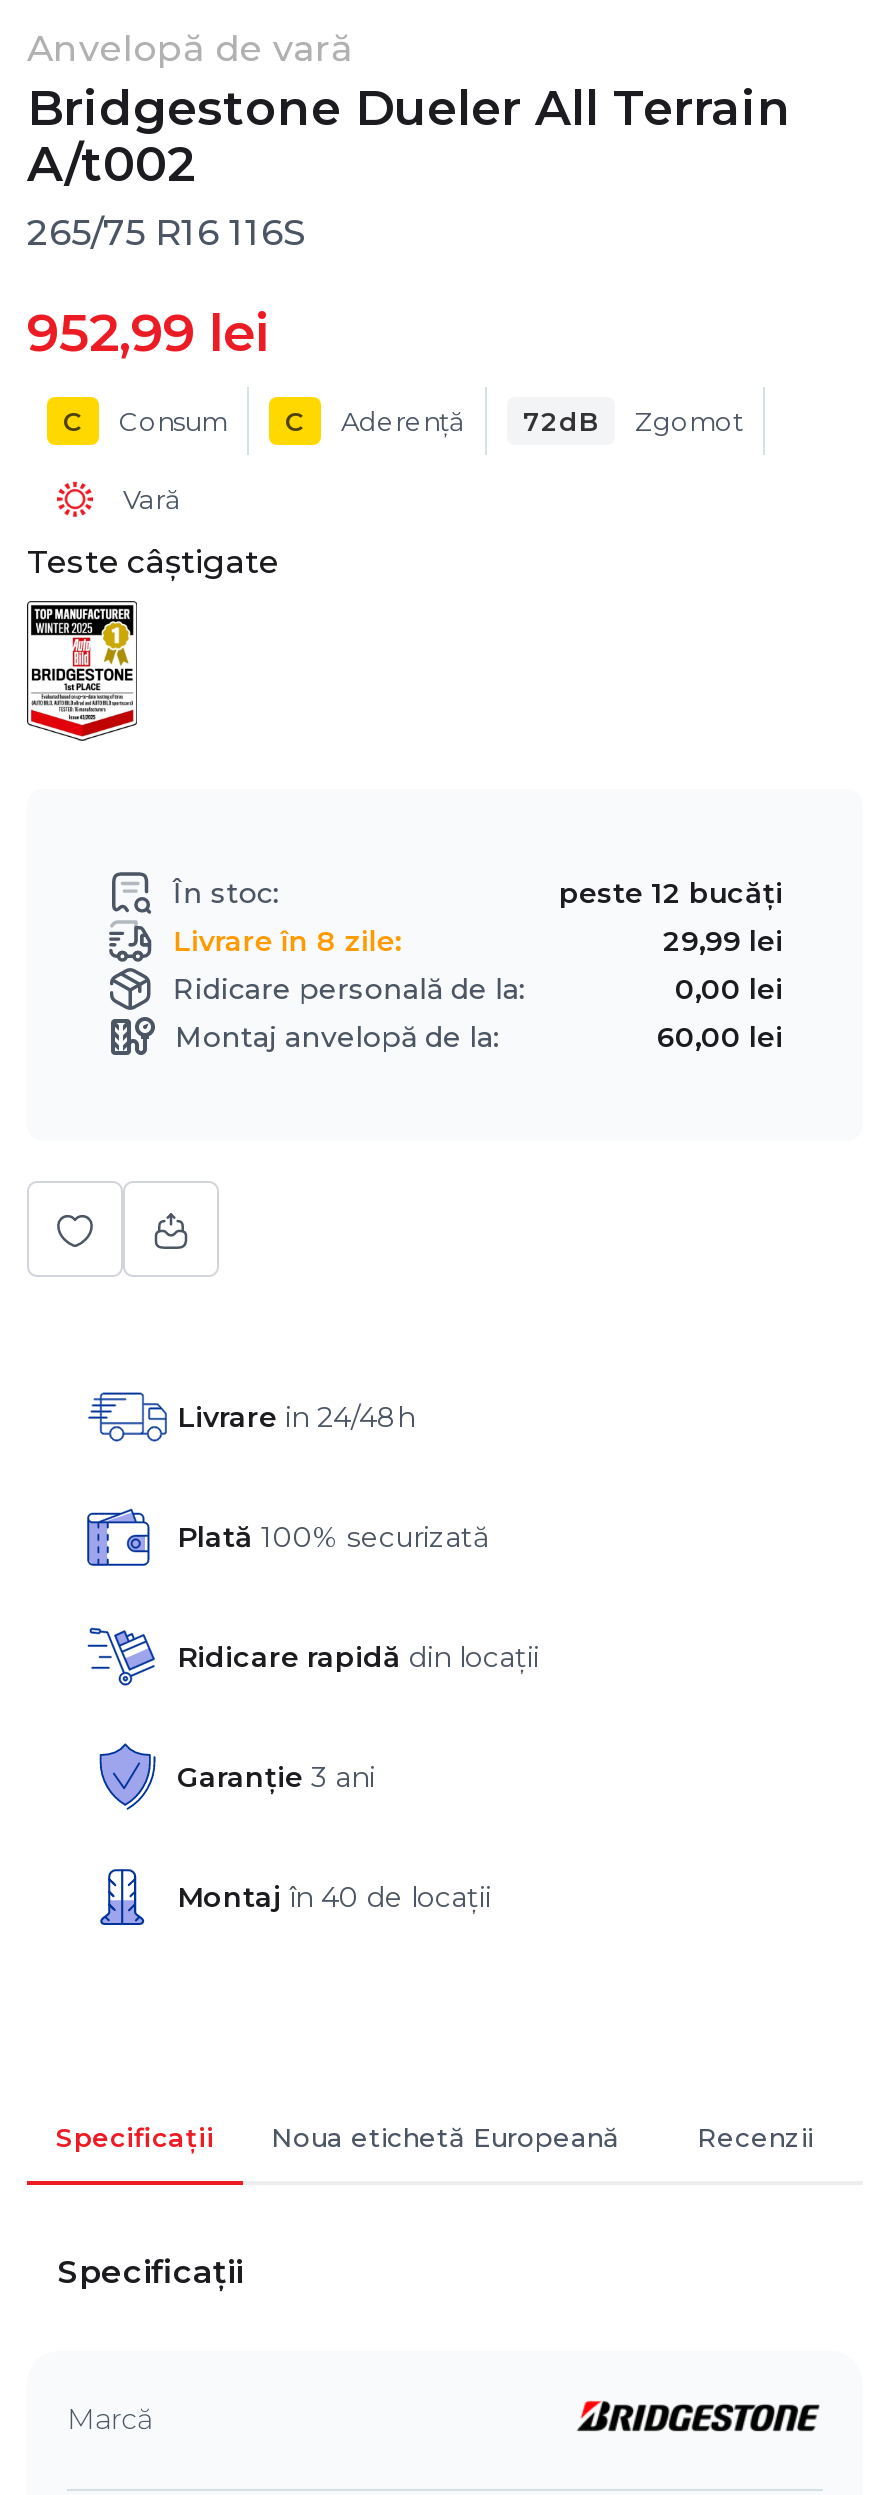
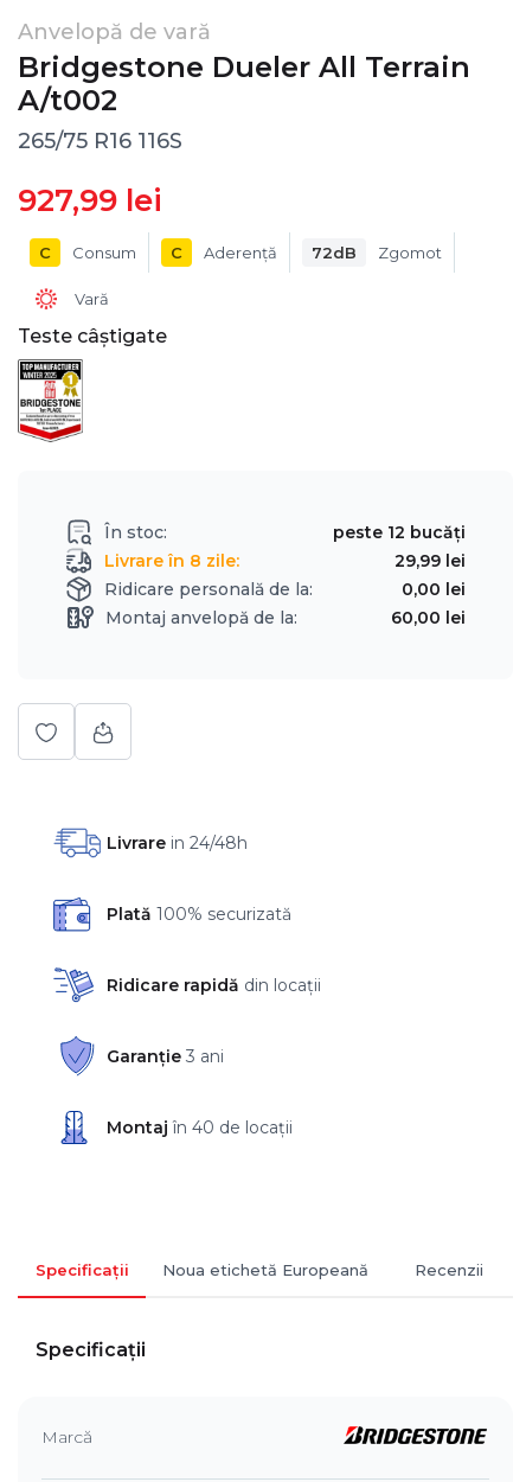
- 952,99 lei
+ 927,99 lei
